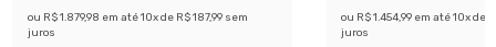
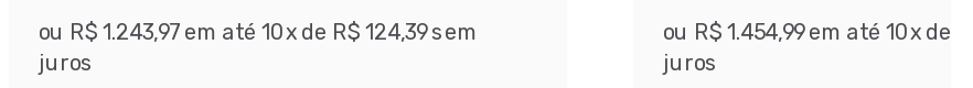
- ou R$ 1.879,98 em até 10 x de R$ 187,99 sem
+ ou R$ 1.243,97 em até 10 x de R$ 124,39 sem
